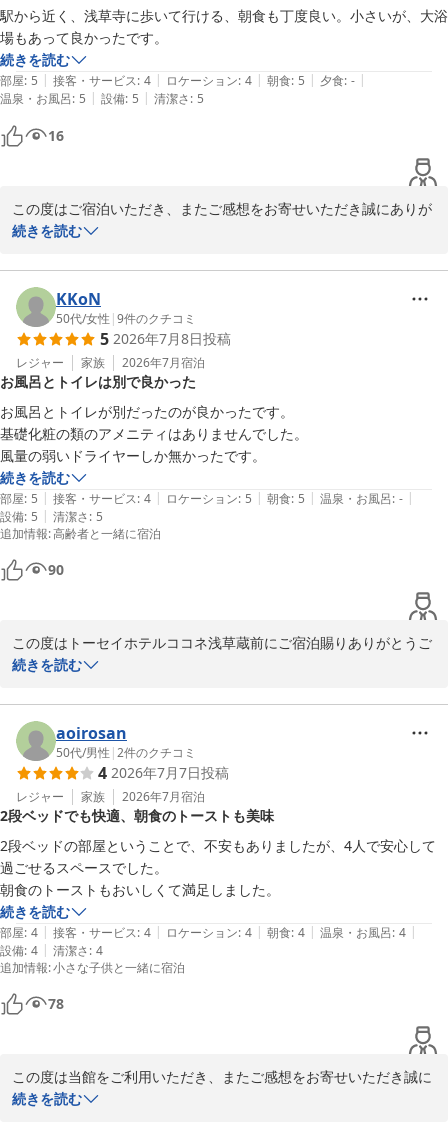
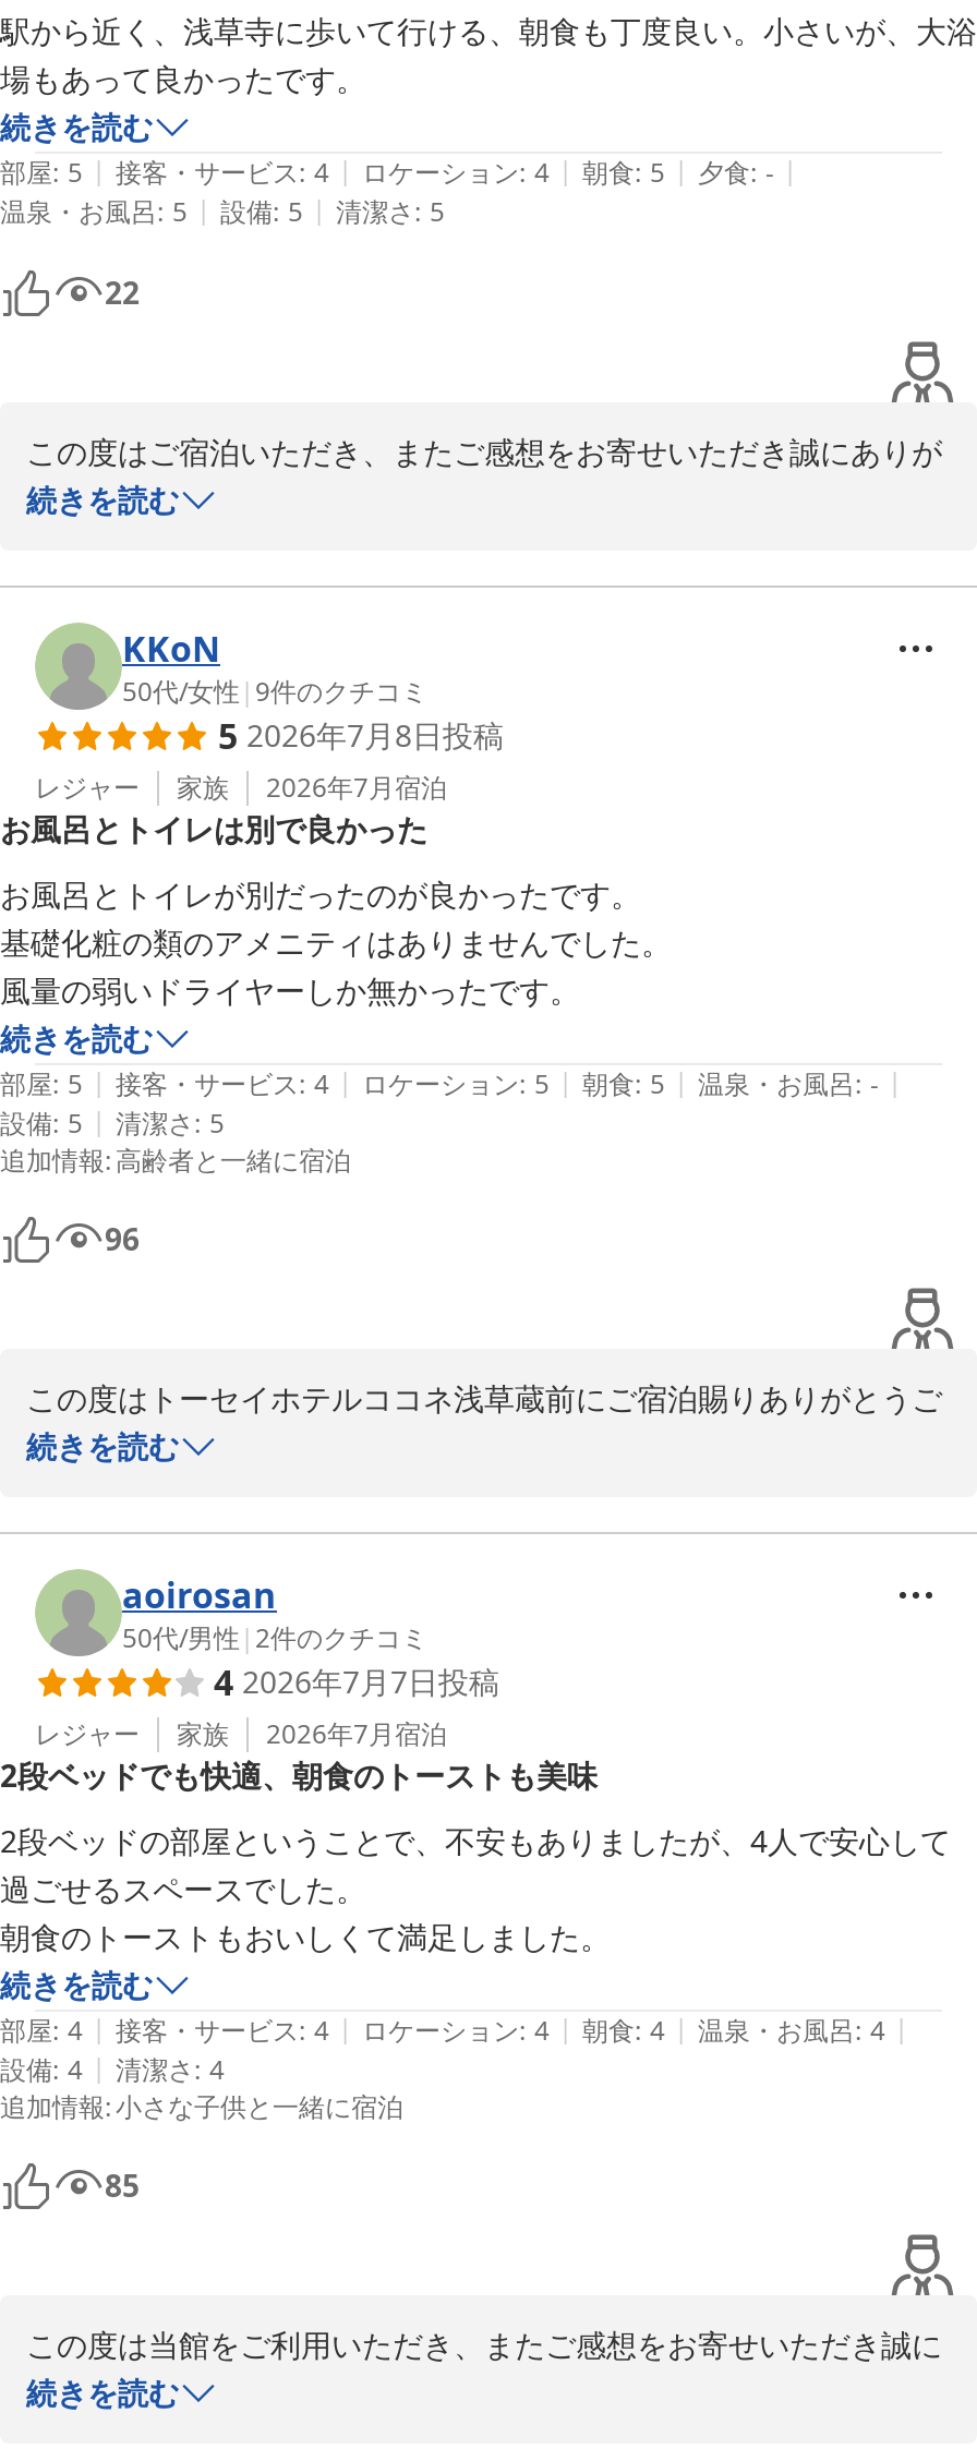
- 16
+ 22

- 90
+ 96

- 78
+ 85
